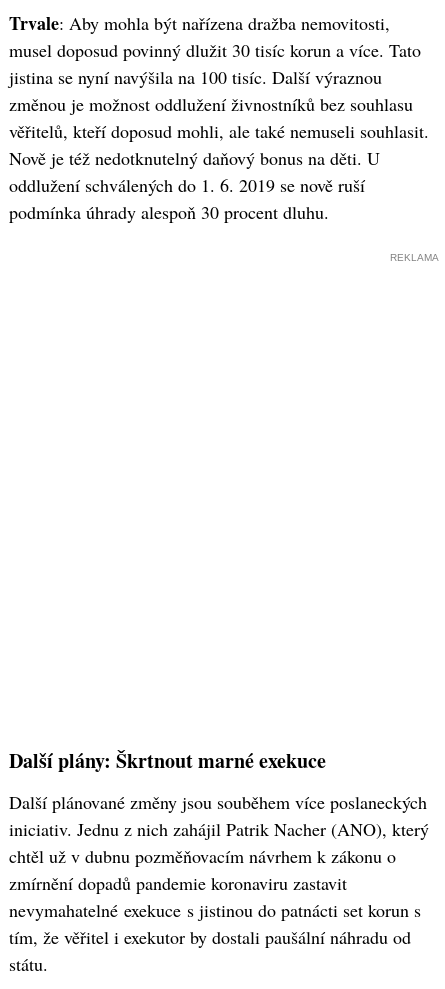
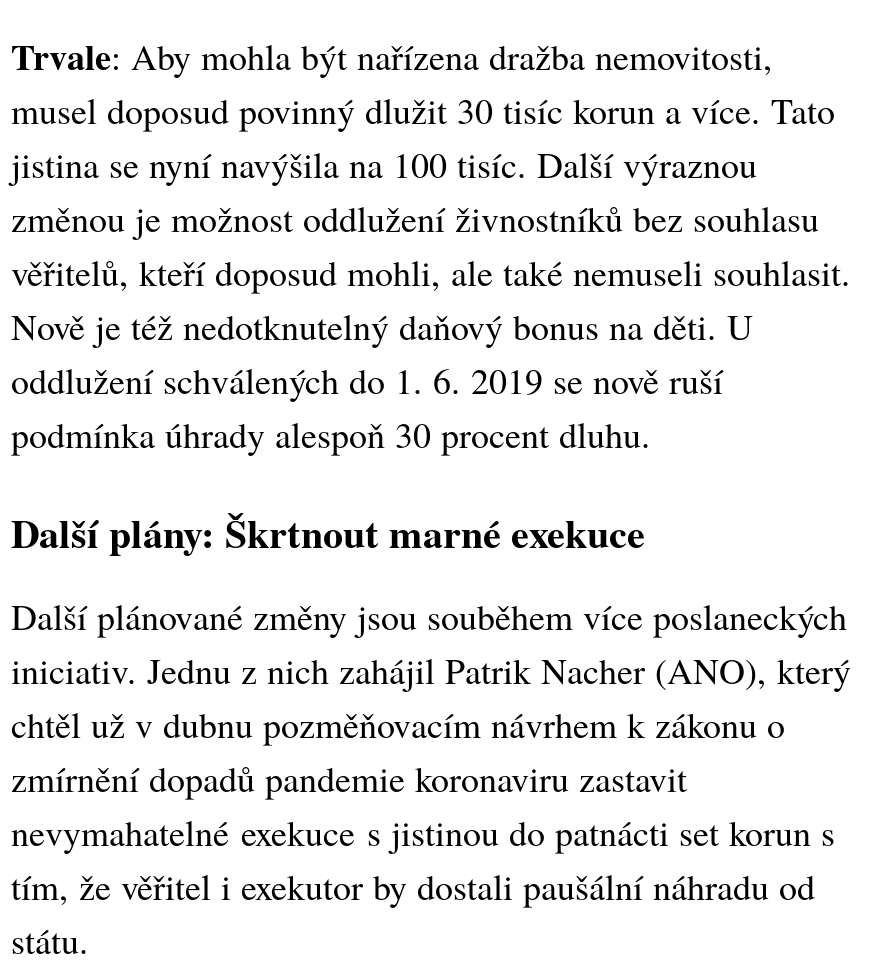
- REKLAMA
